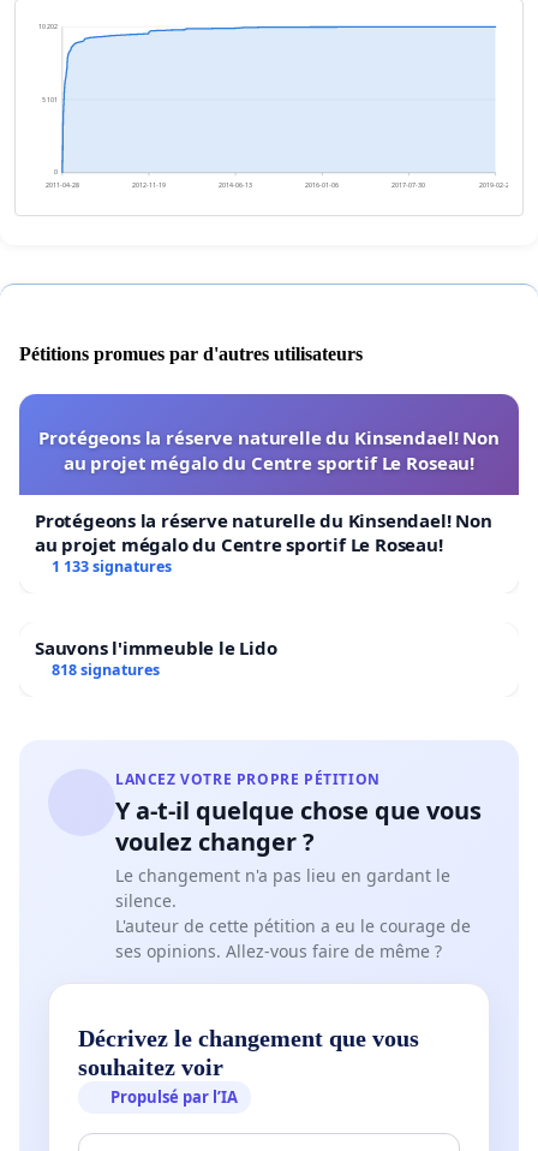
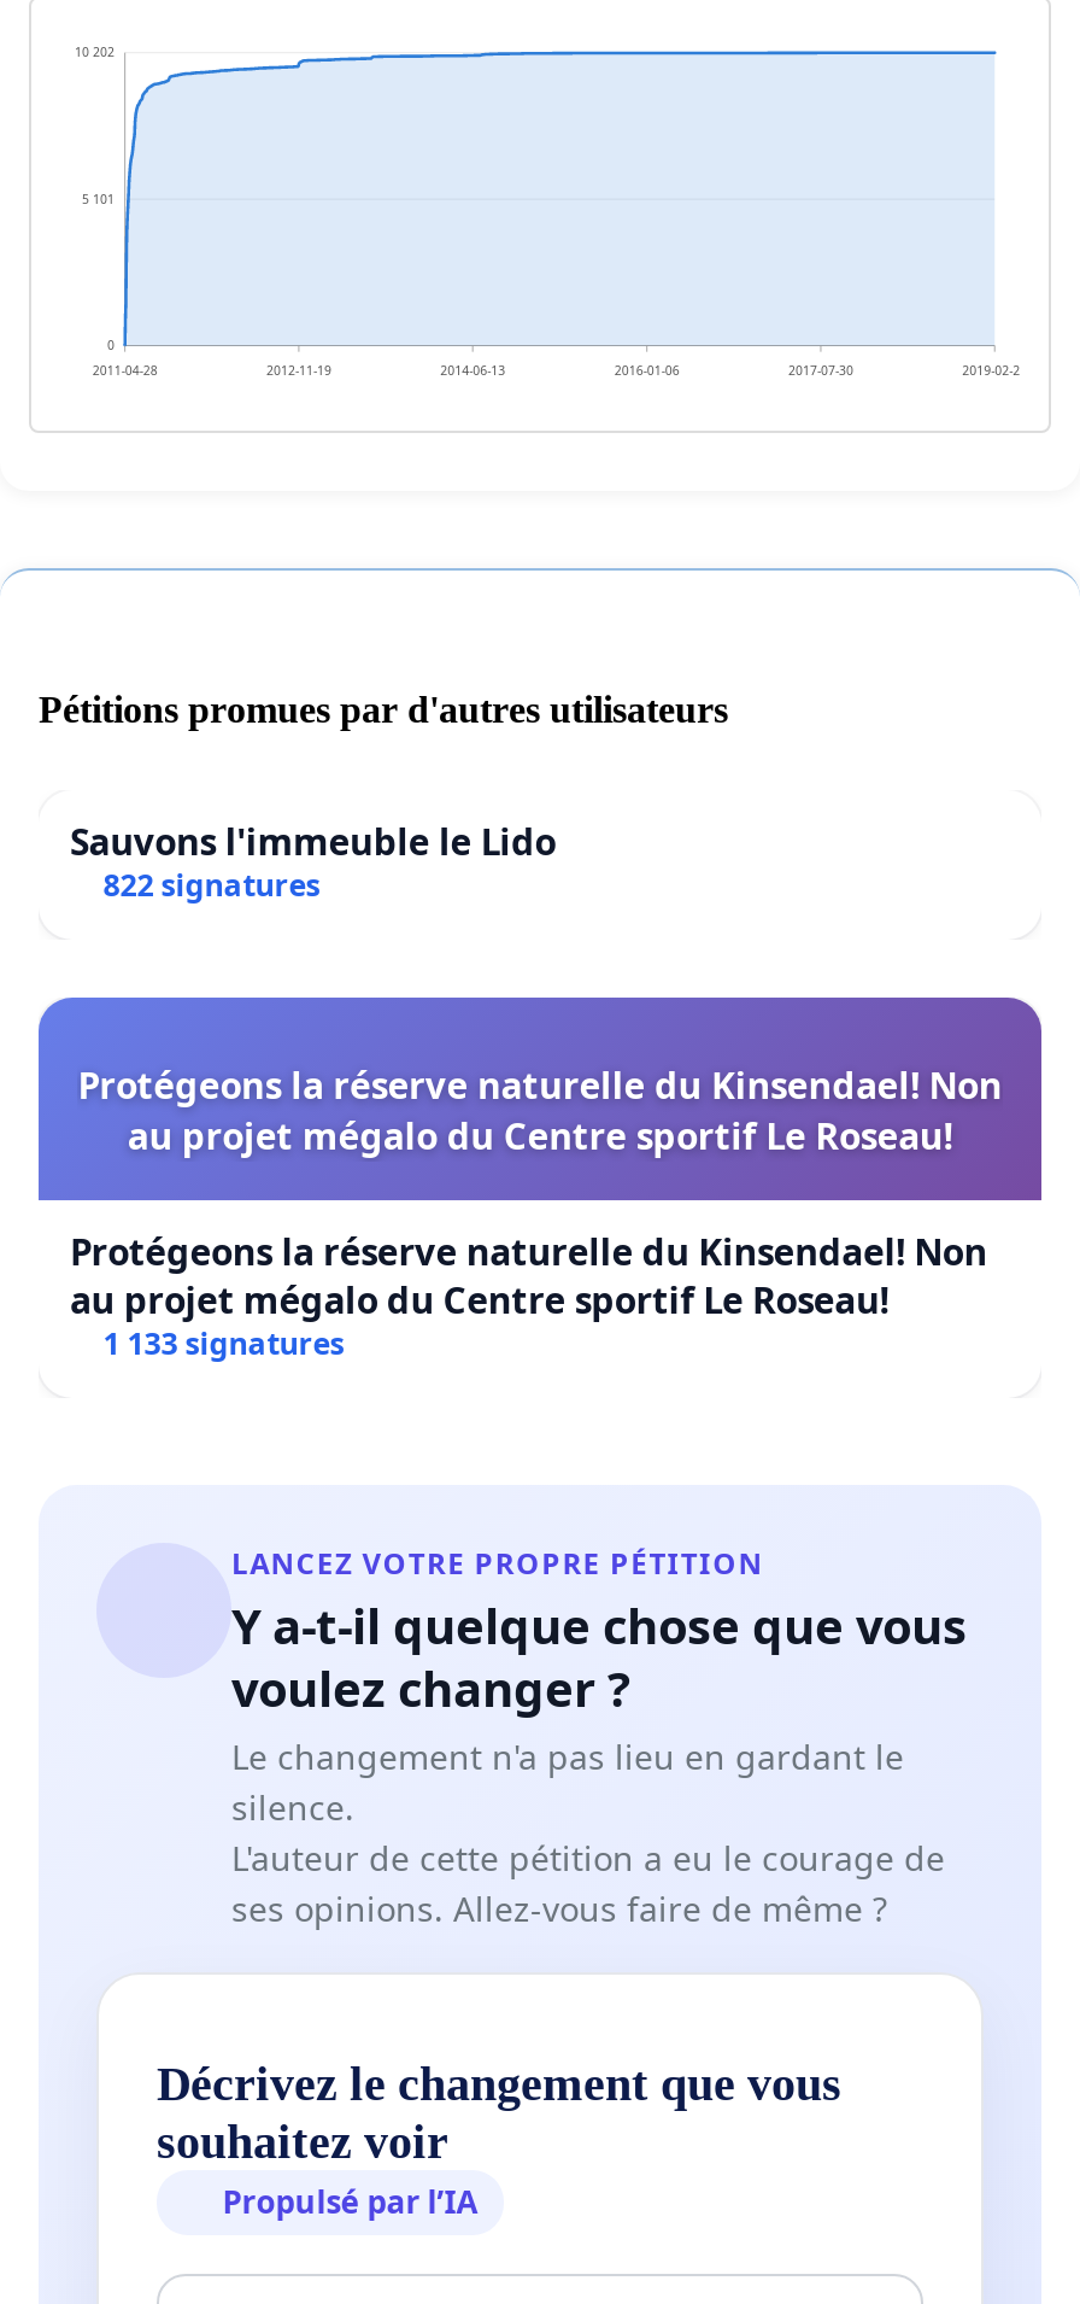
+ 822 signatures

moved down: Protégeons la réserve naturelle du Kinsendael! Non | au projet mégalo du Centre sportif Le Roseau! | Protégeons la réserve naturelle du Kinsendael! Non | au projet mégalo du Centre sportif Le Roseau! | 1 133 signatures

moved up: Sauvons l'immeuble le Lido

- 818 signatures
